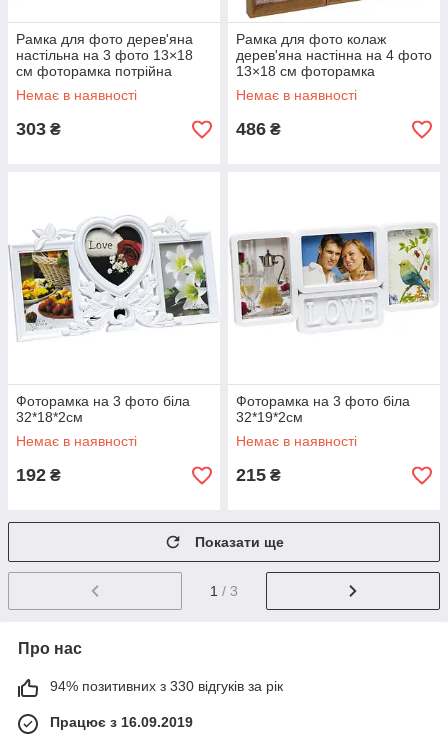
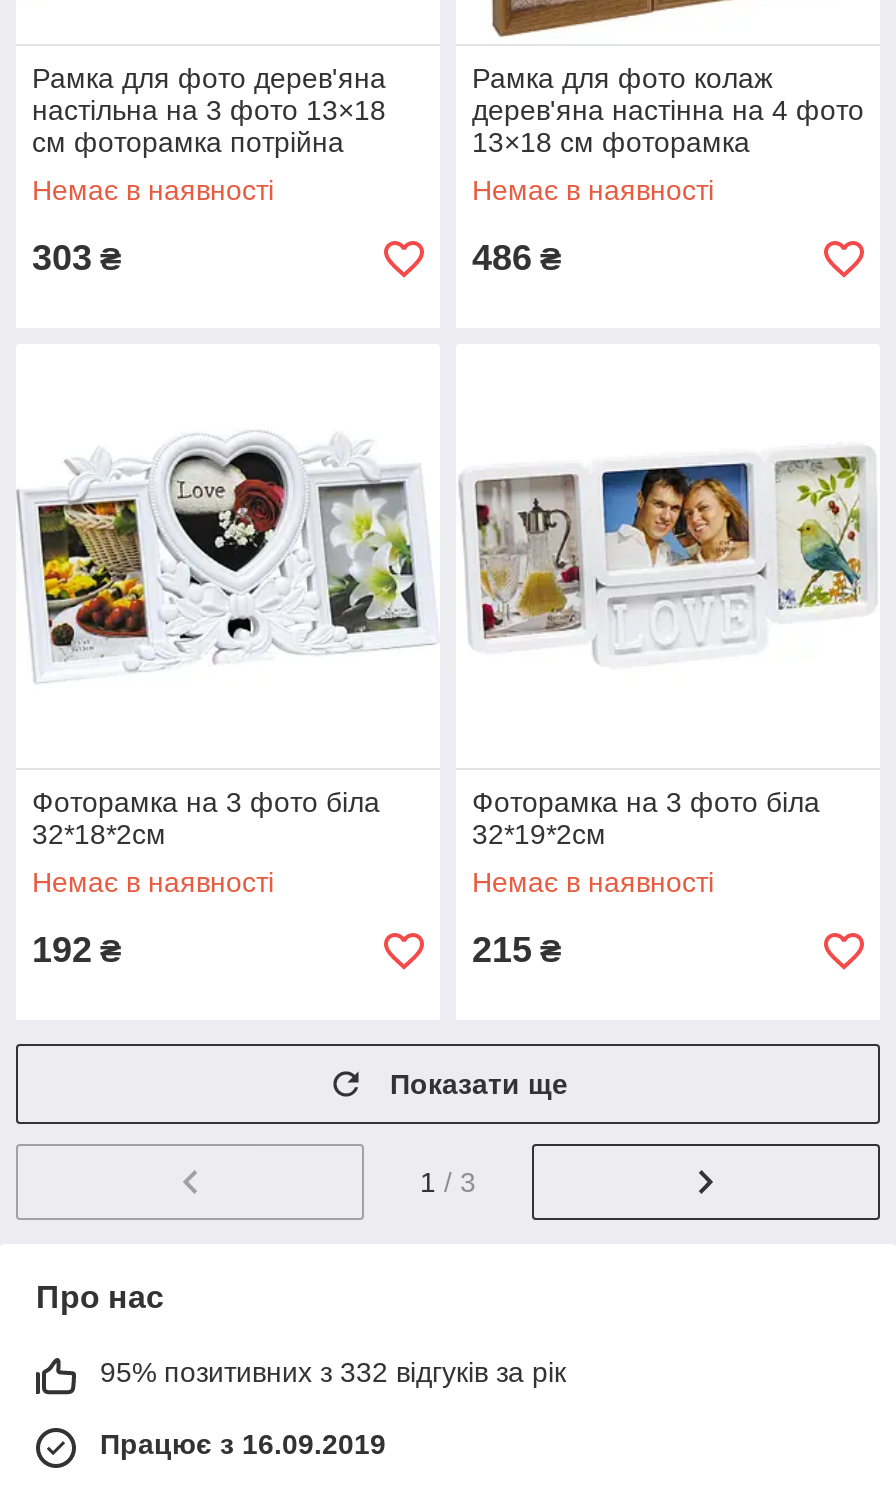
- 94% позитивних з 330 відгуків за рік
+ 95% позитивних з 332 відгуків за рік
